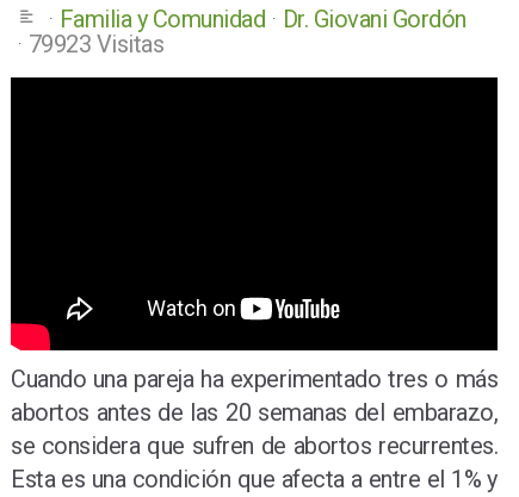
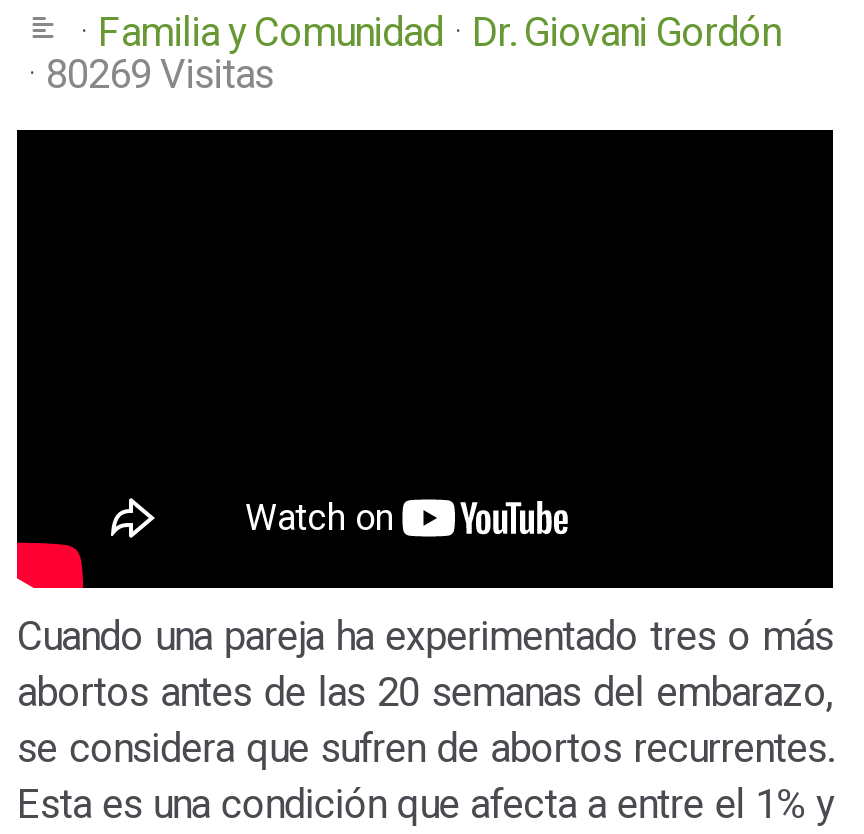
- 79923 Visitas
+ 80269 Visitas
